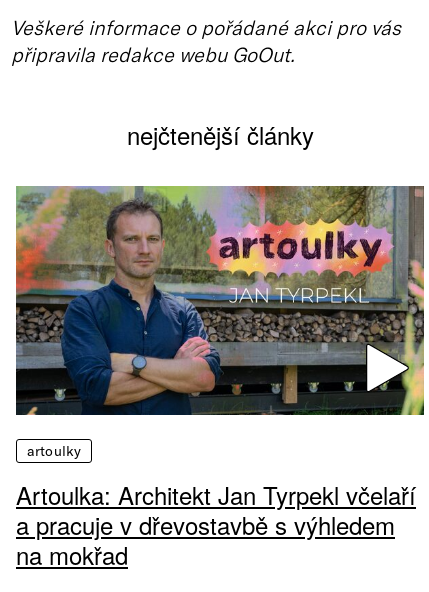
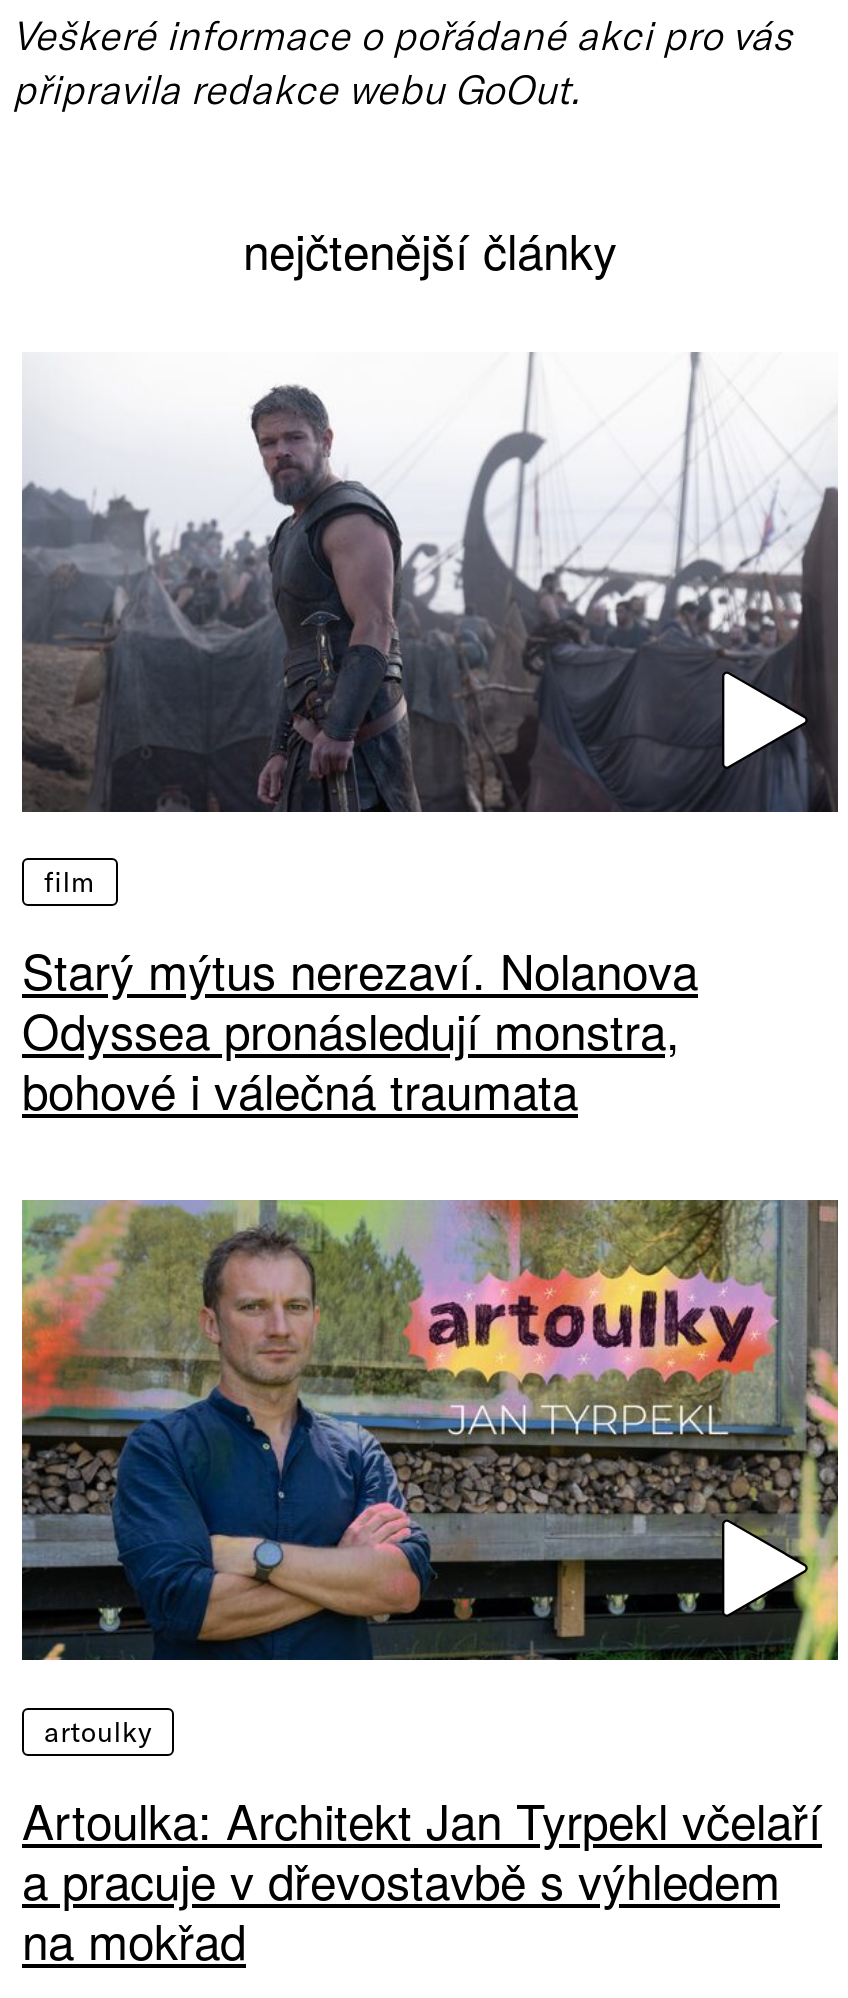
+ [image]
+ film
+ Starý mýtus nerezaví. Nolanova
+ Odyssea pronásledují monstra,
+ bohové i válečná traumata
